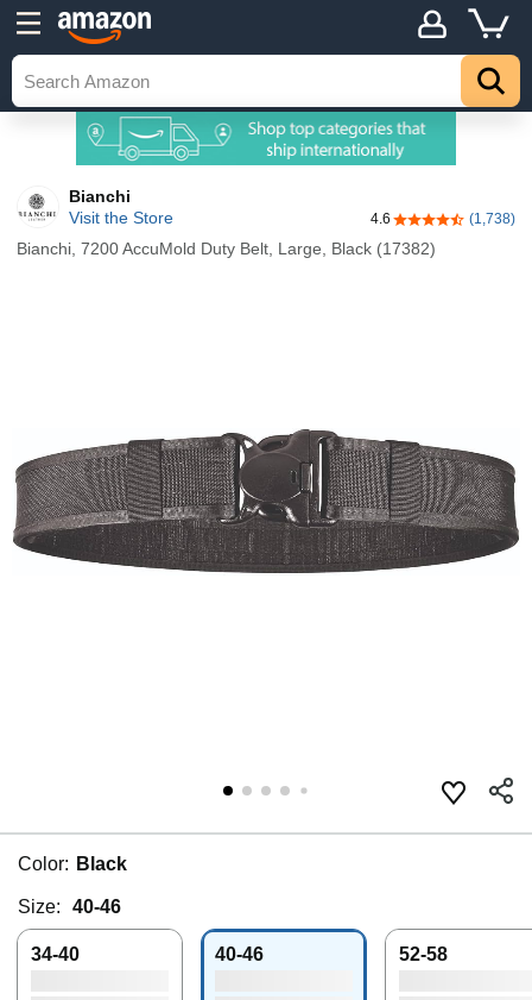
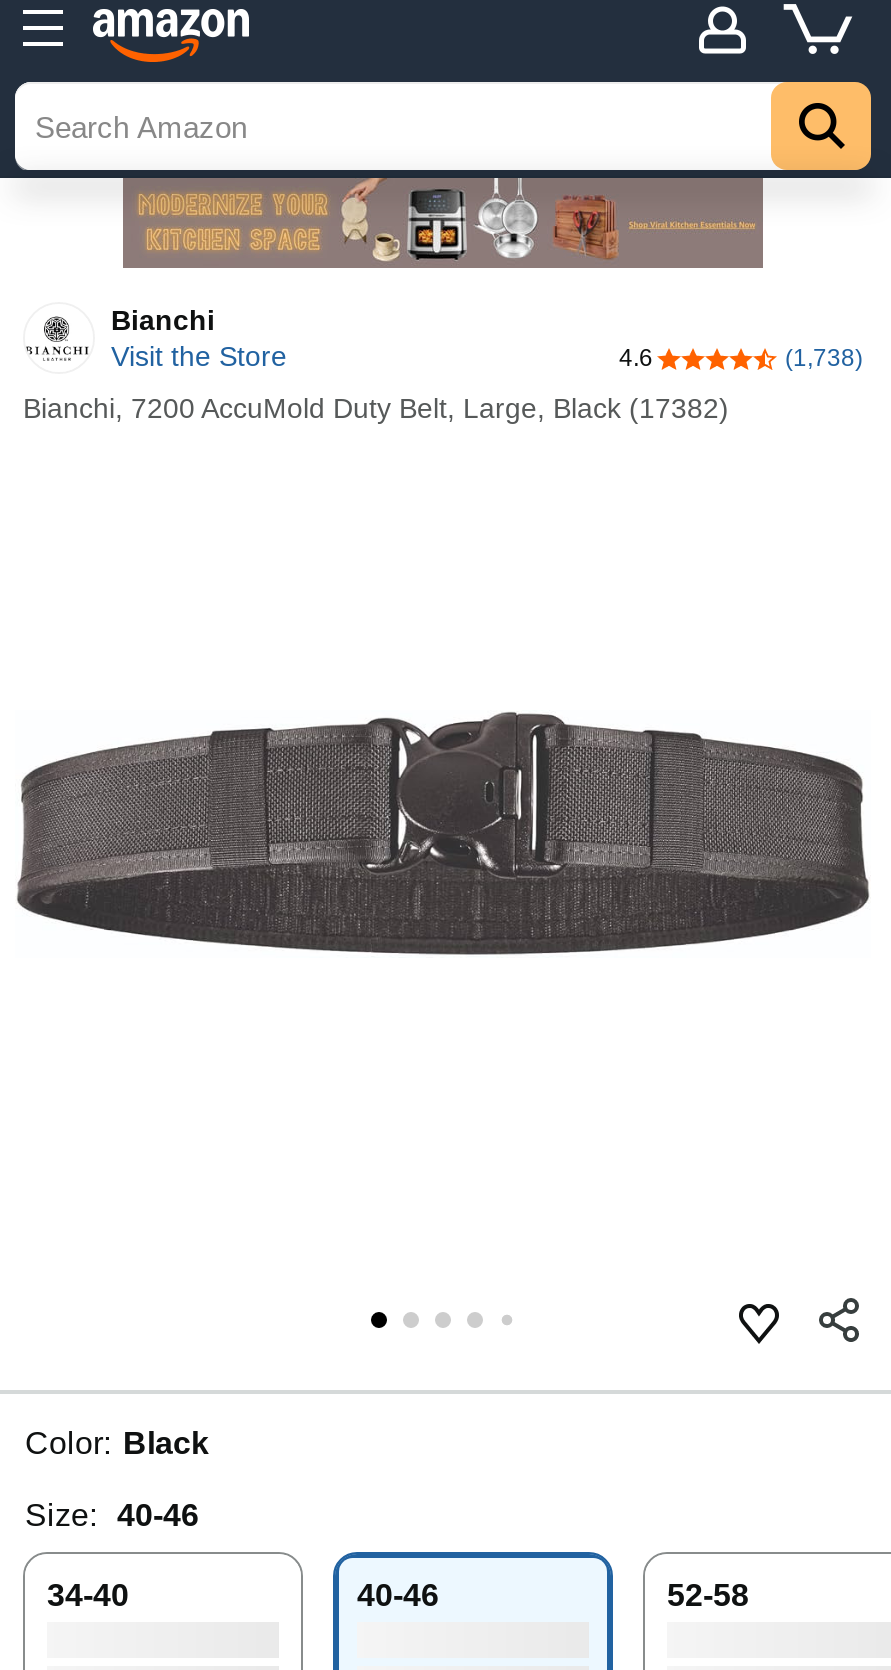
- [image]
+ [image]
